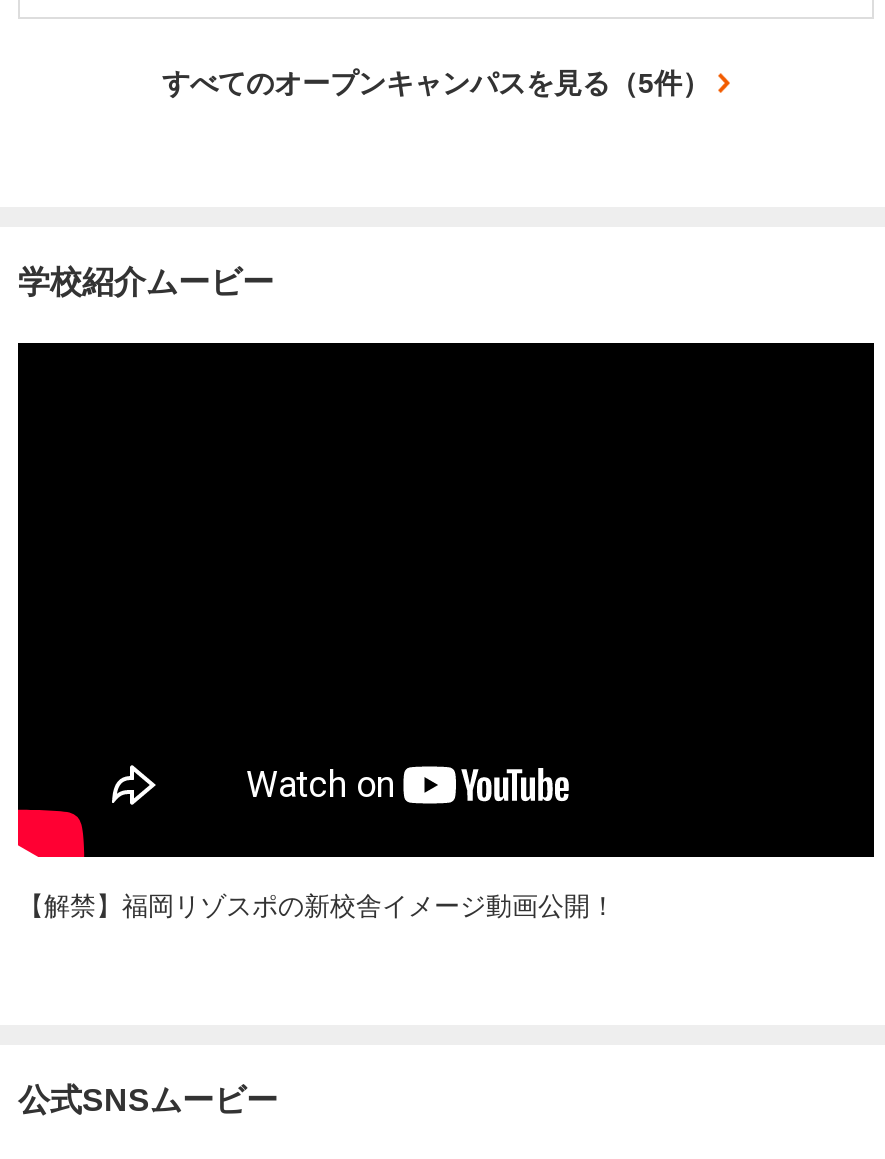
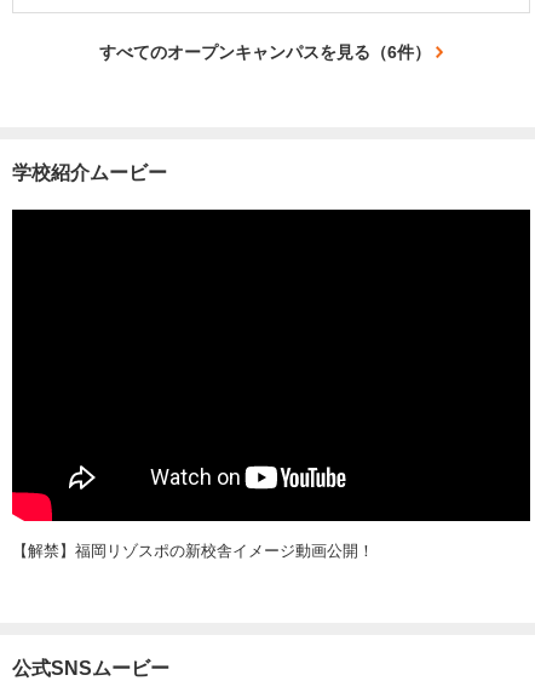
- すべてのオープンキャンパスを見る（5件）
+ すべてのオープンキャンパスを見る（6件）
